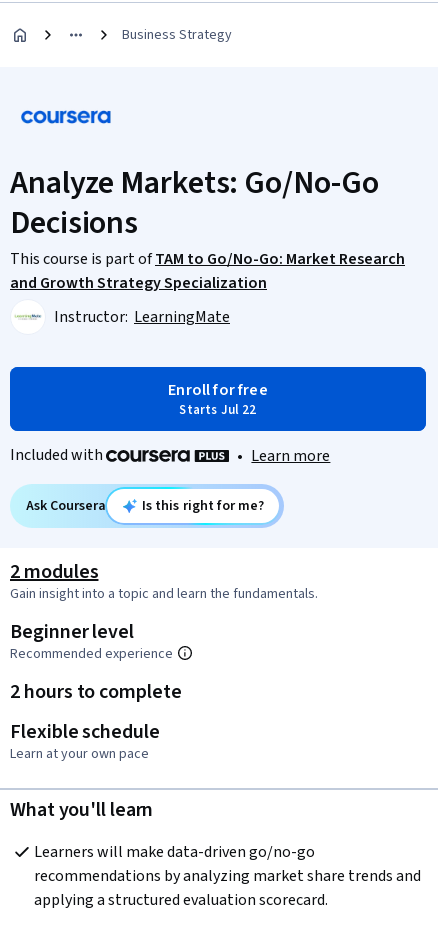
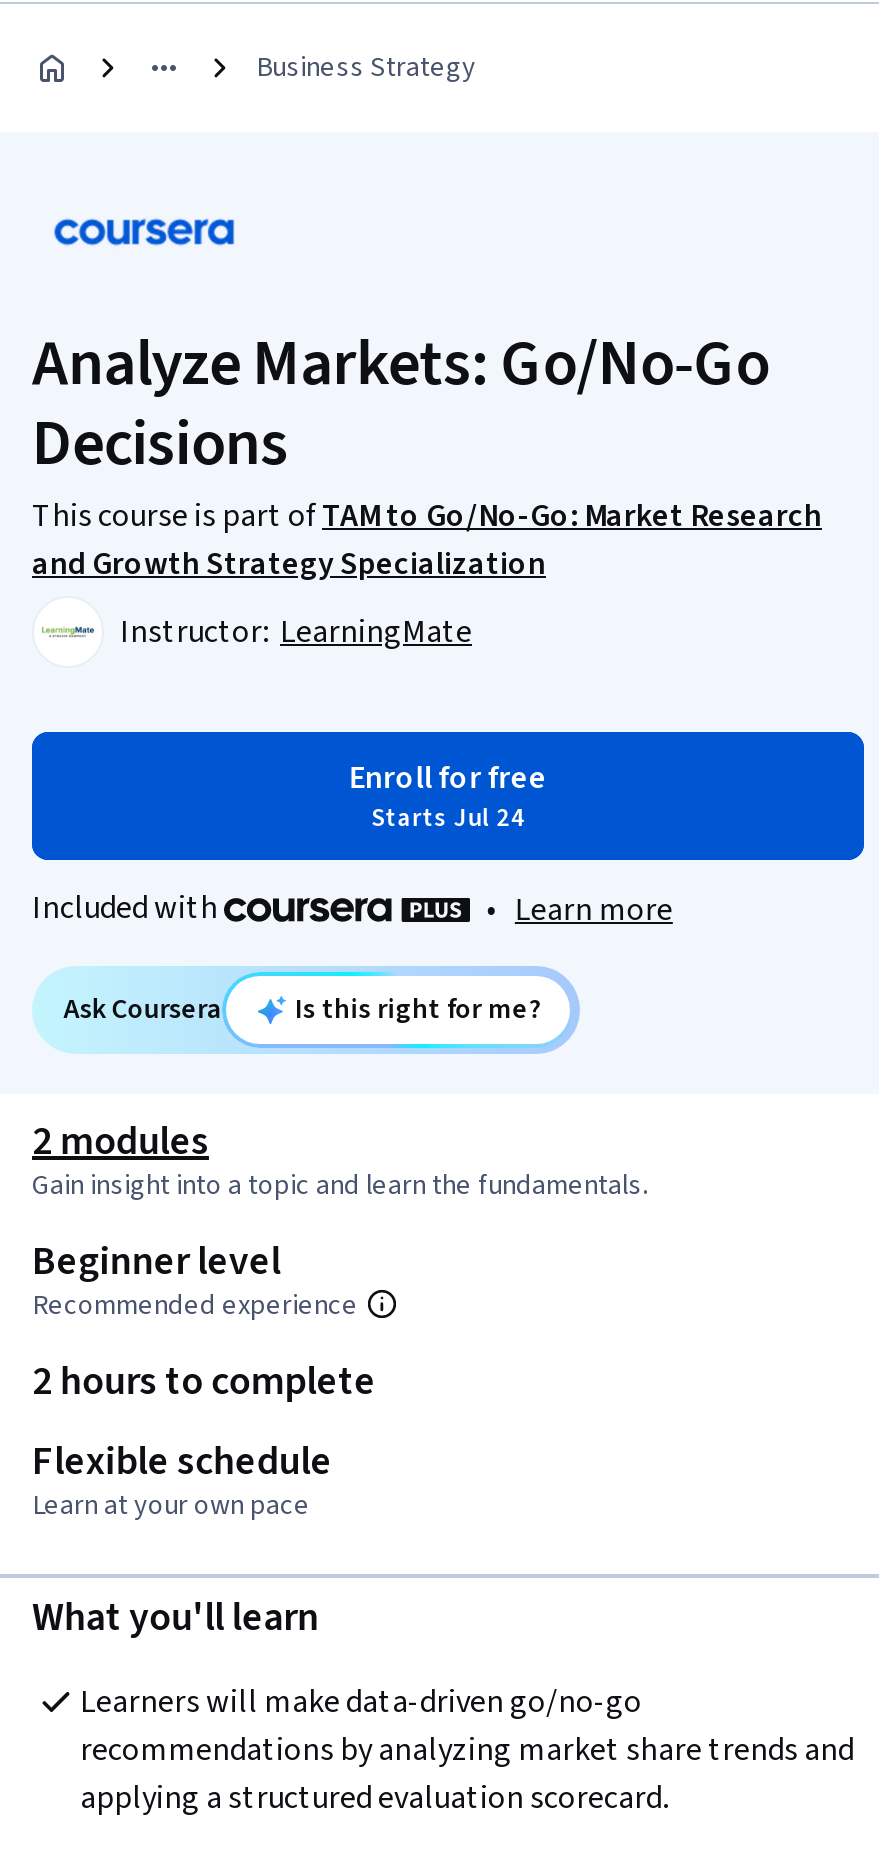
- Starts Jul 22
+ Starts Jul 24
